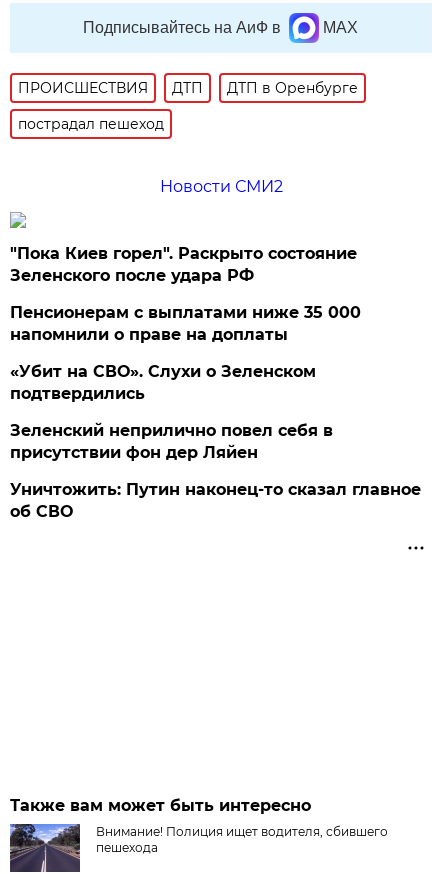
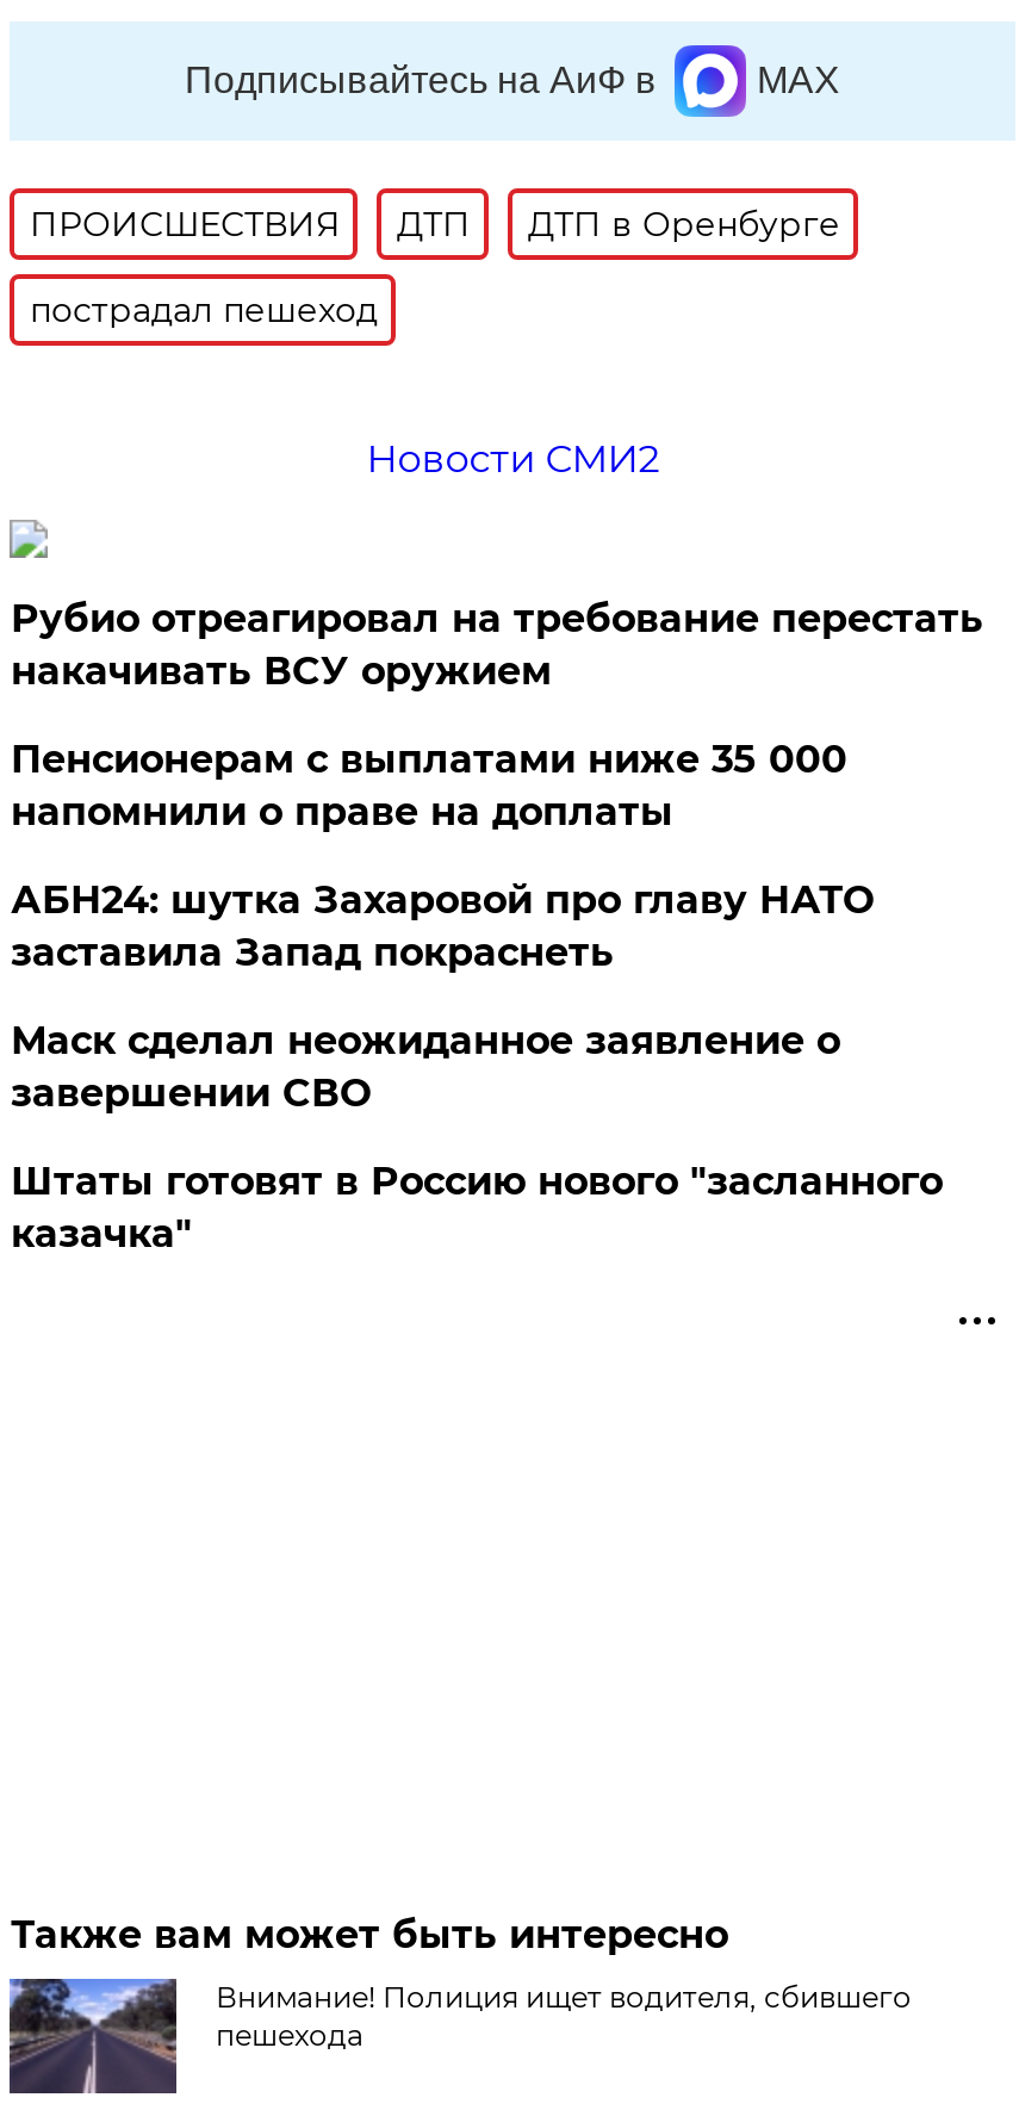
- "Пока Киев горел". Раскрыто состояние
- Зеленского после удара РФ
+ Рубио отреагировал на требование перестать
+ накачивать ВСУ оружием

- «Убит на СВО». Слухи о Зеленском
- подтвердились
+ АБН24: шутка Захаровой про главу НАТО
+ заставила Запад покраснеть

- Зеленский неприлично повел cебя в
- присутствии фон дер Ляйен
+ Маск сделал неожиданное заявление о
+ завершении СВО

- Уничтожить: Путин наконец-то сказал главное
- об СВО
+ Штаты готовят в Россию нового "засланного
+ казачка"
